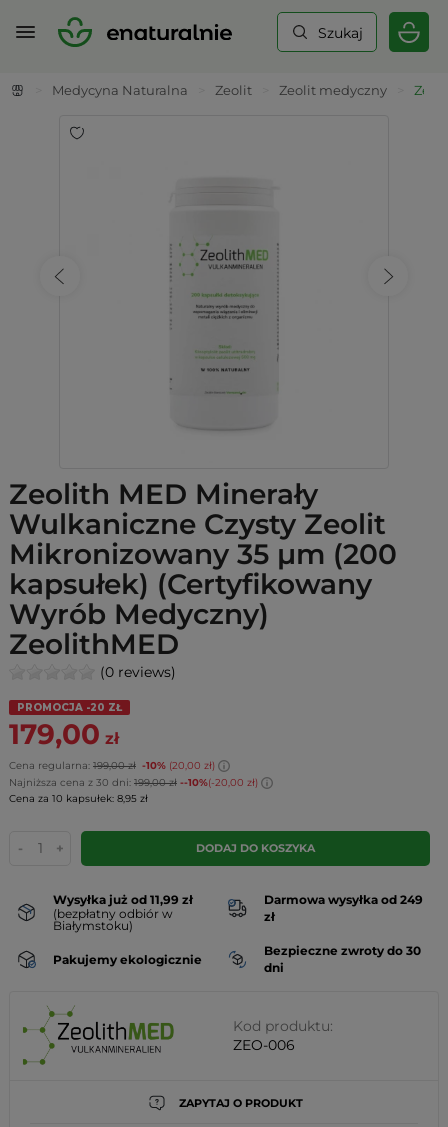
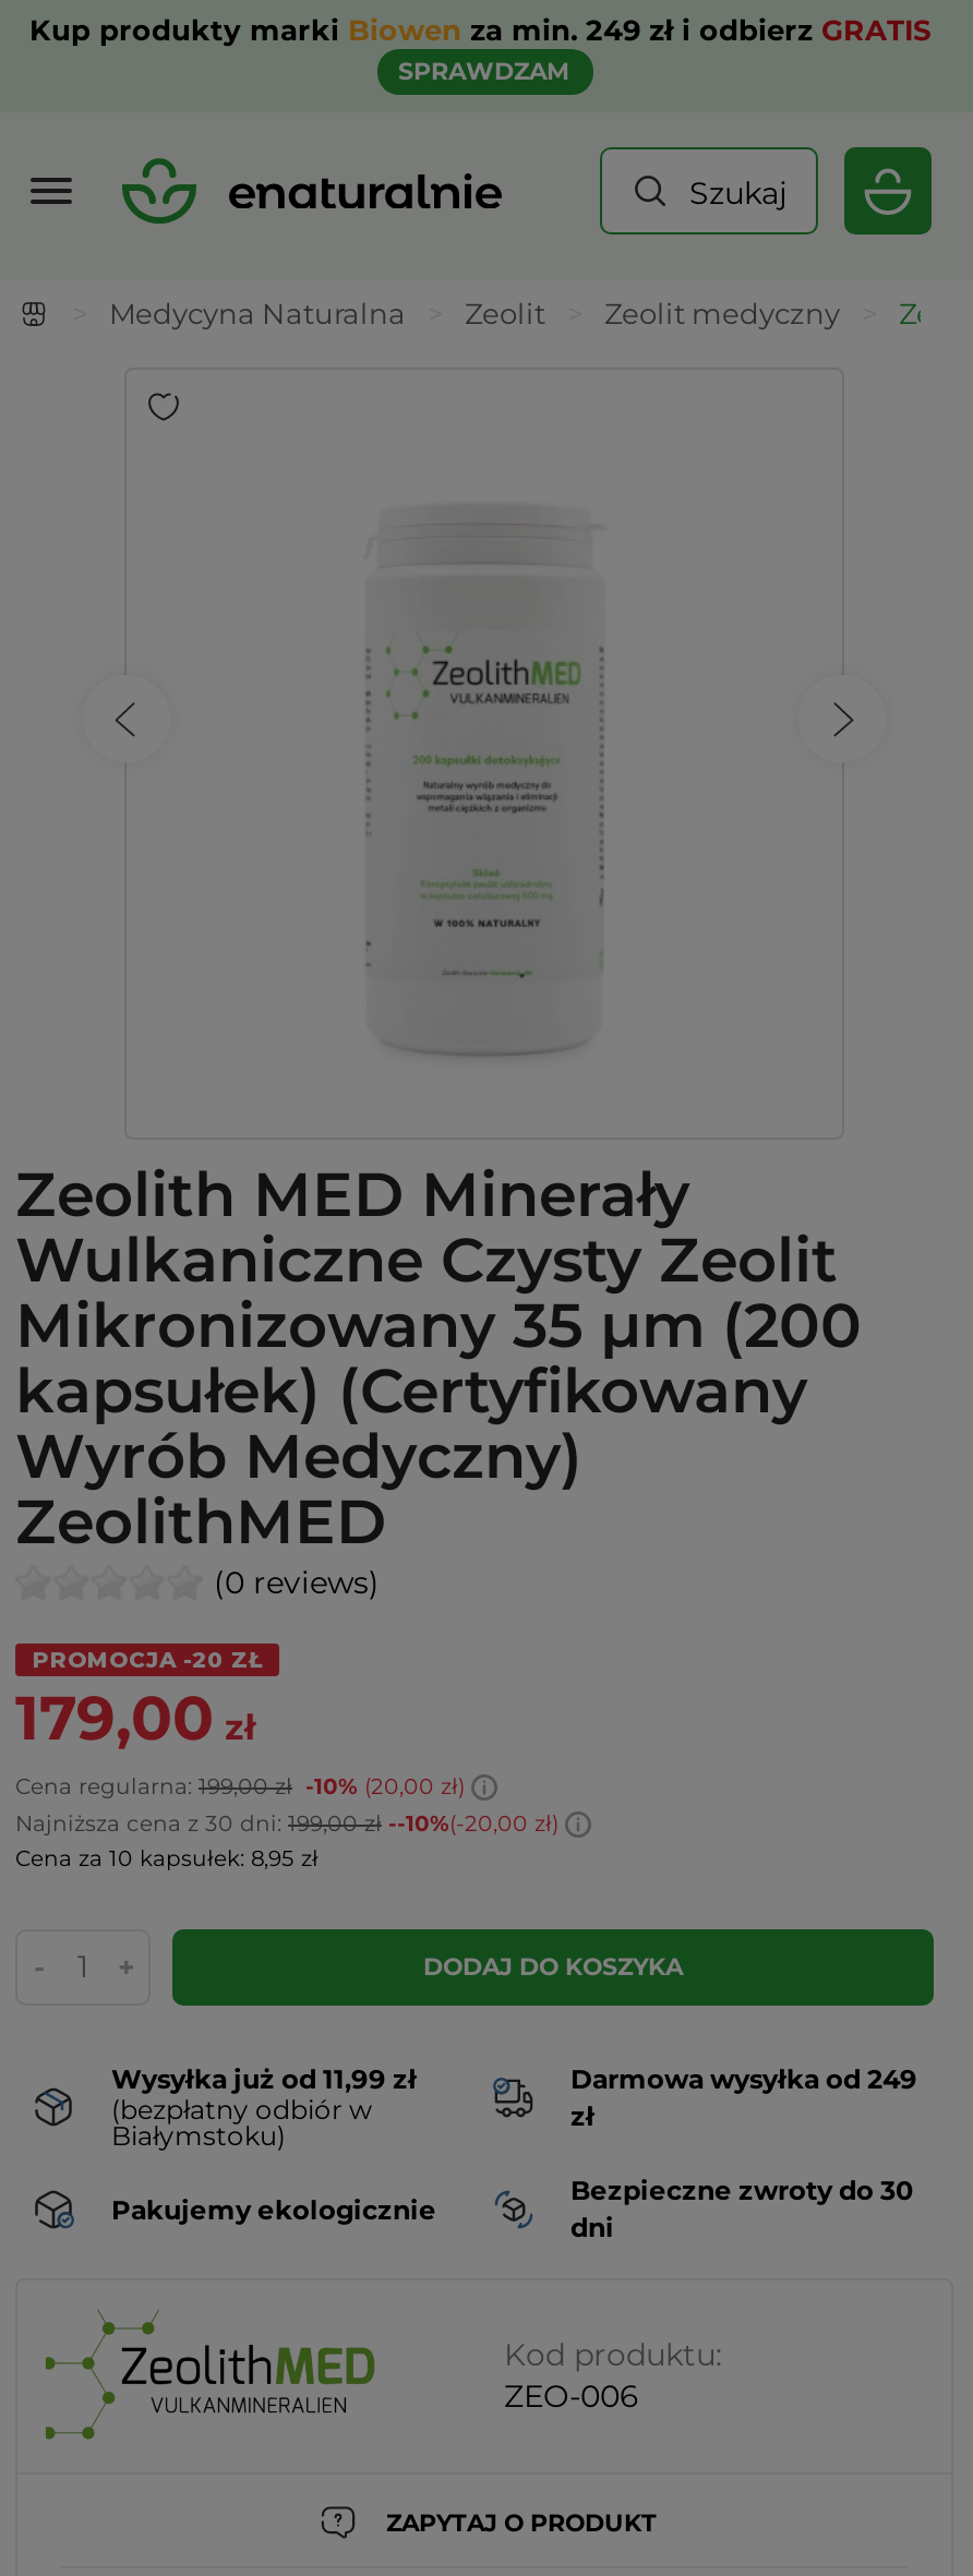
+ Kup produkty marki Biowen za min. 249 zł i odbierz GRATIS
+ SPRAWDZAM
